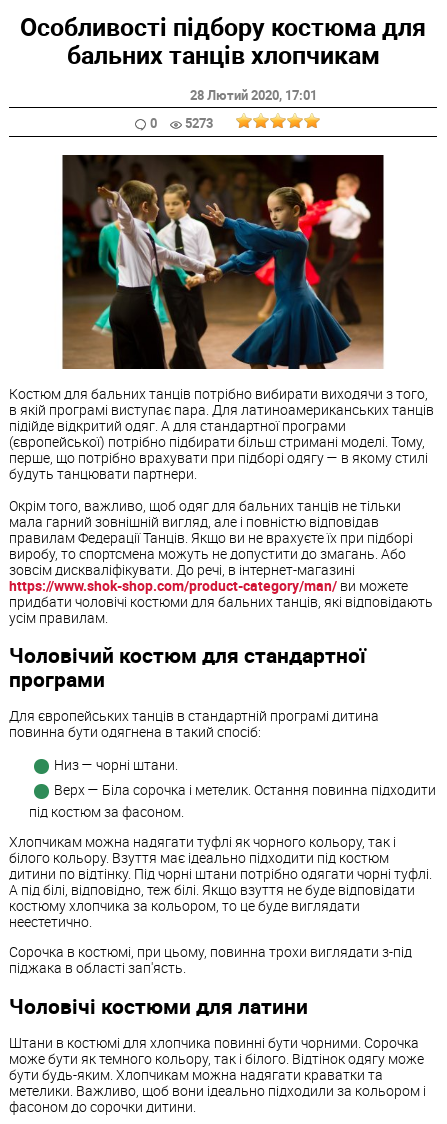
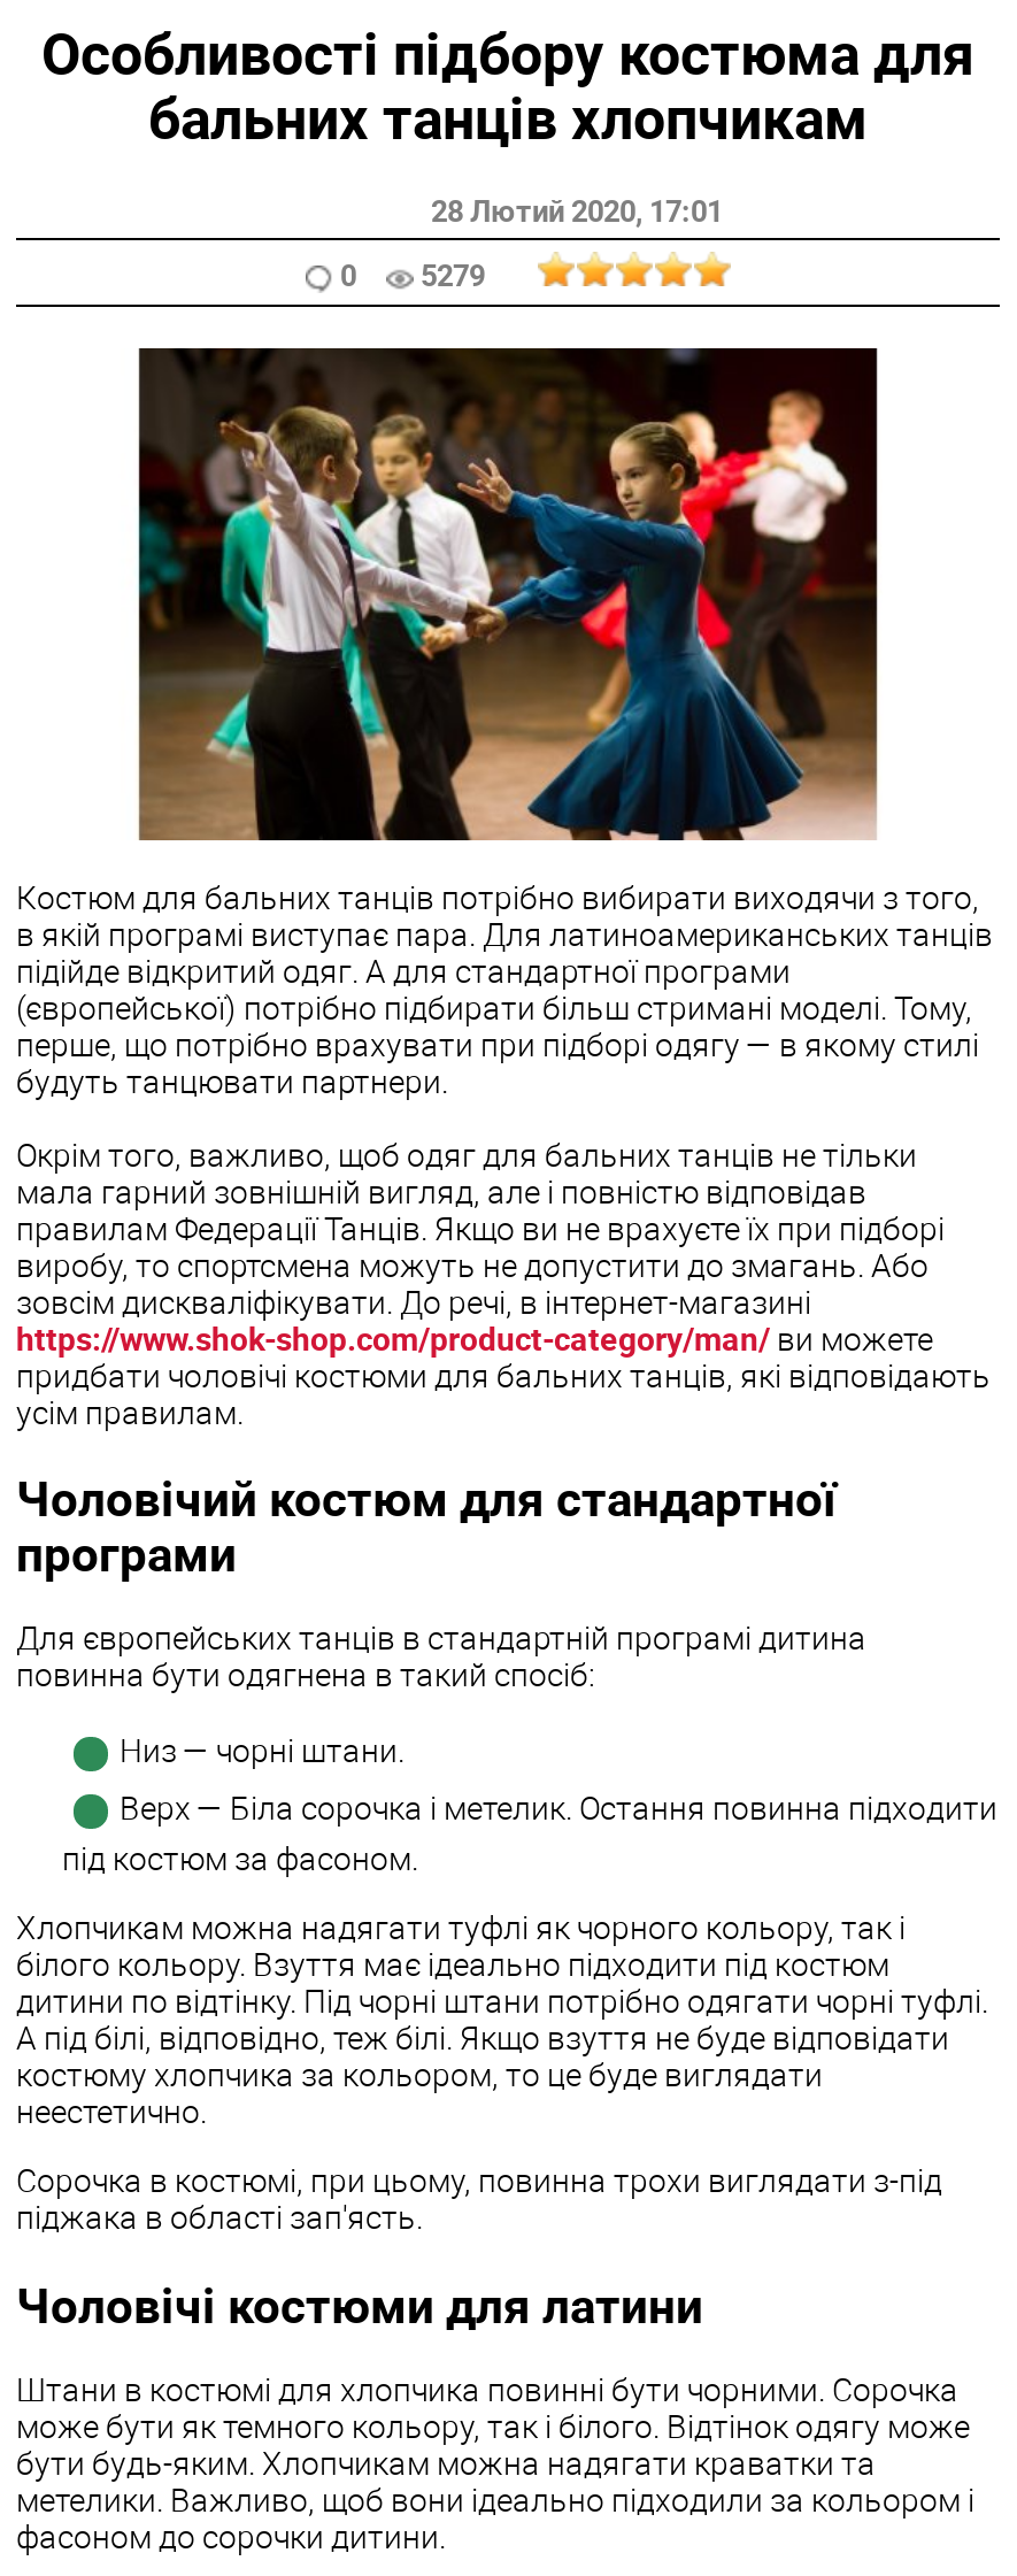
- 0 5273
+ 0 5279
